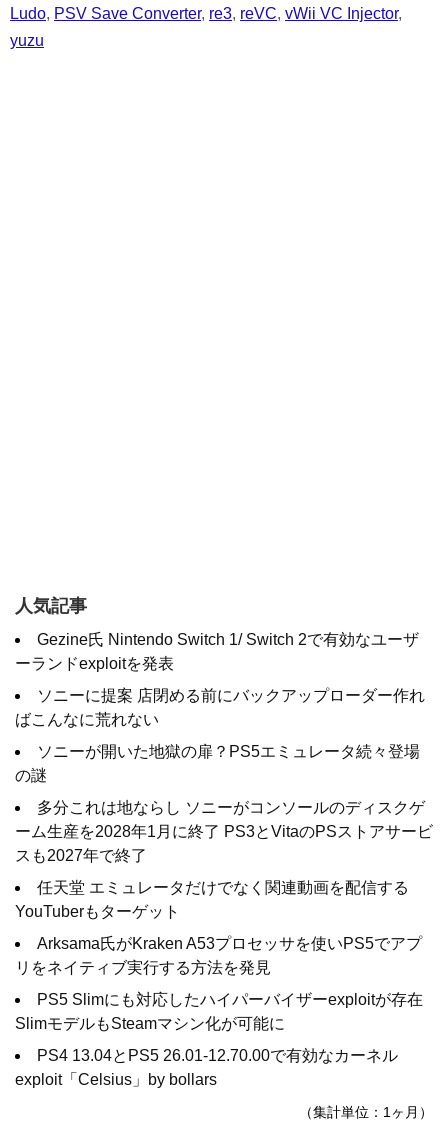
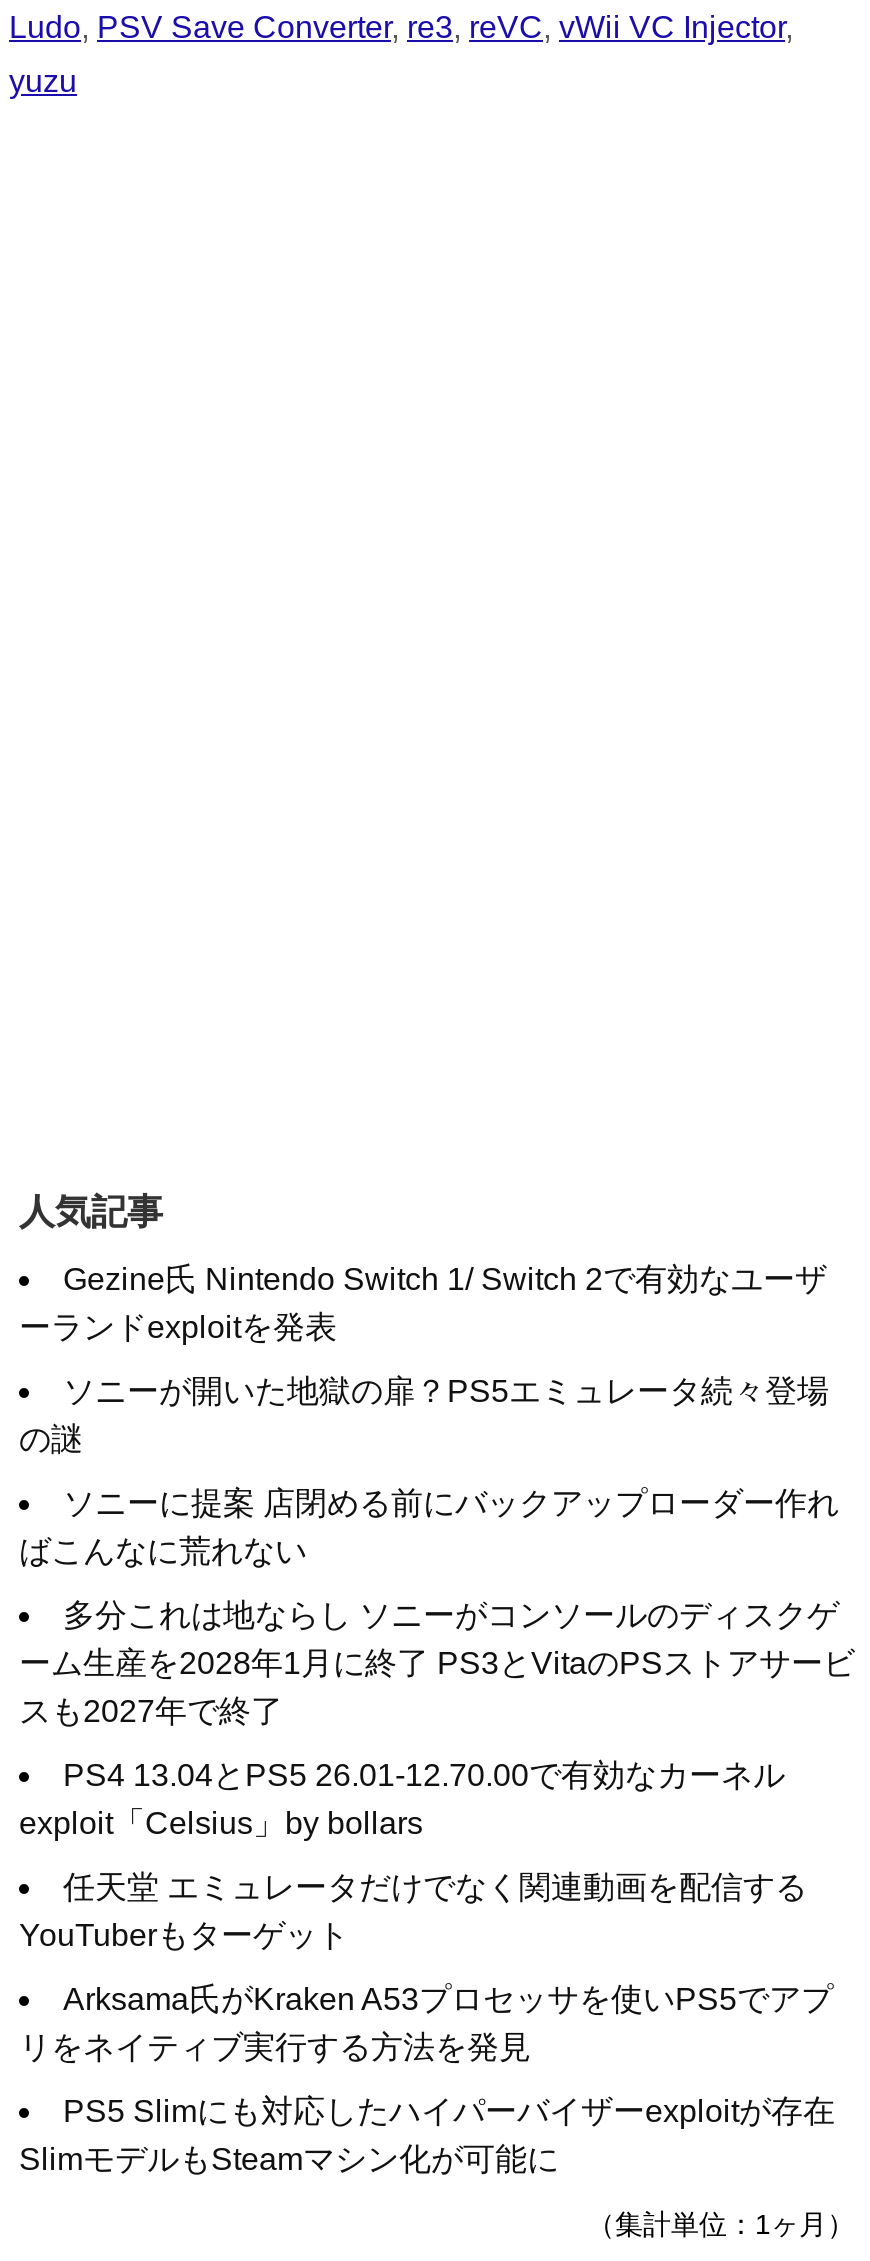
moved down: ソニーに提案 店閉める前にバックアップローダー作れ | ばこんなに荒れない

moved up: ソニーが開いた地獄の扉？PS5エミュレータ続々登場 | の謎

moved down: 任天堂 エミュレータだけでなく関連動画を配信する | YouTuberもターゲット | Arksama氏がKraken A53プロセッサを使いPS5でアプ | リをネイティブ実行する方法を発見 | PS5 Slimにも対応したハイパーバイザーexploitが存在 | SlimモデルもSteamマシン化が可能に

moved up: PS4 13.04とPS5 26.01-12.70.00で有効なカーネル | exploit「Celsius」by bollars
